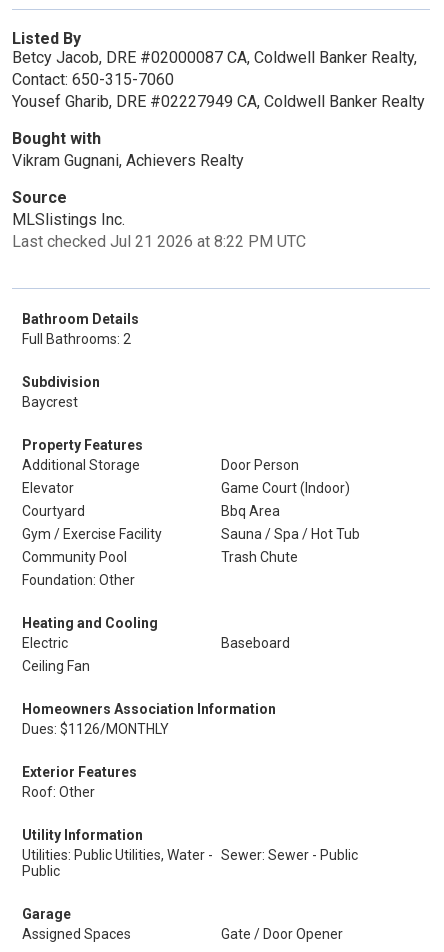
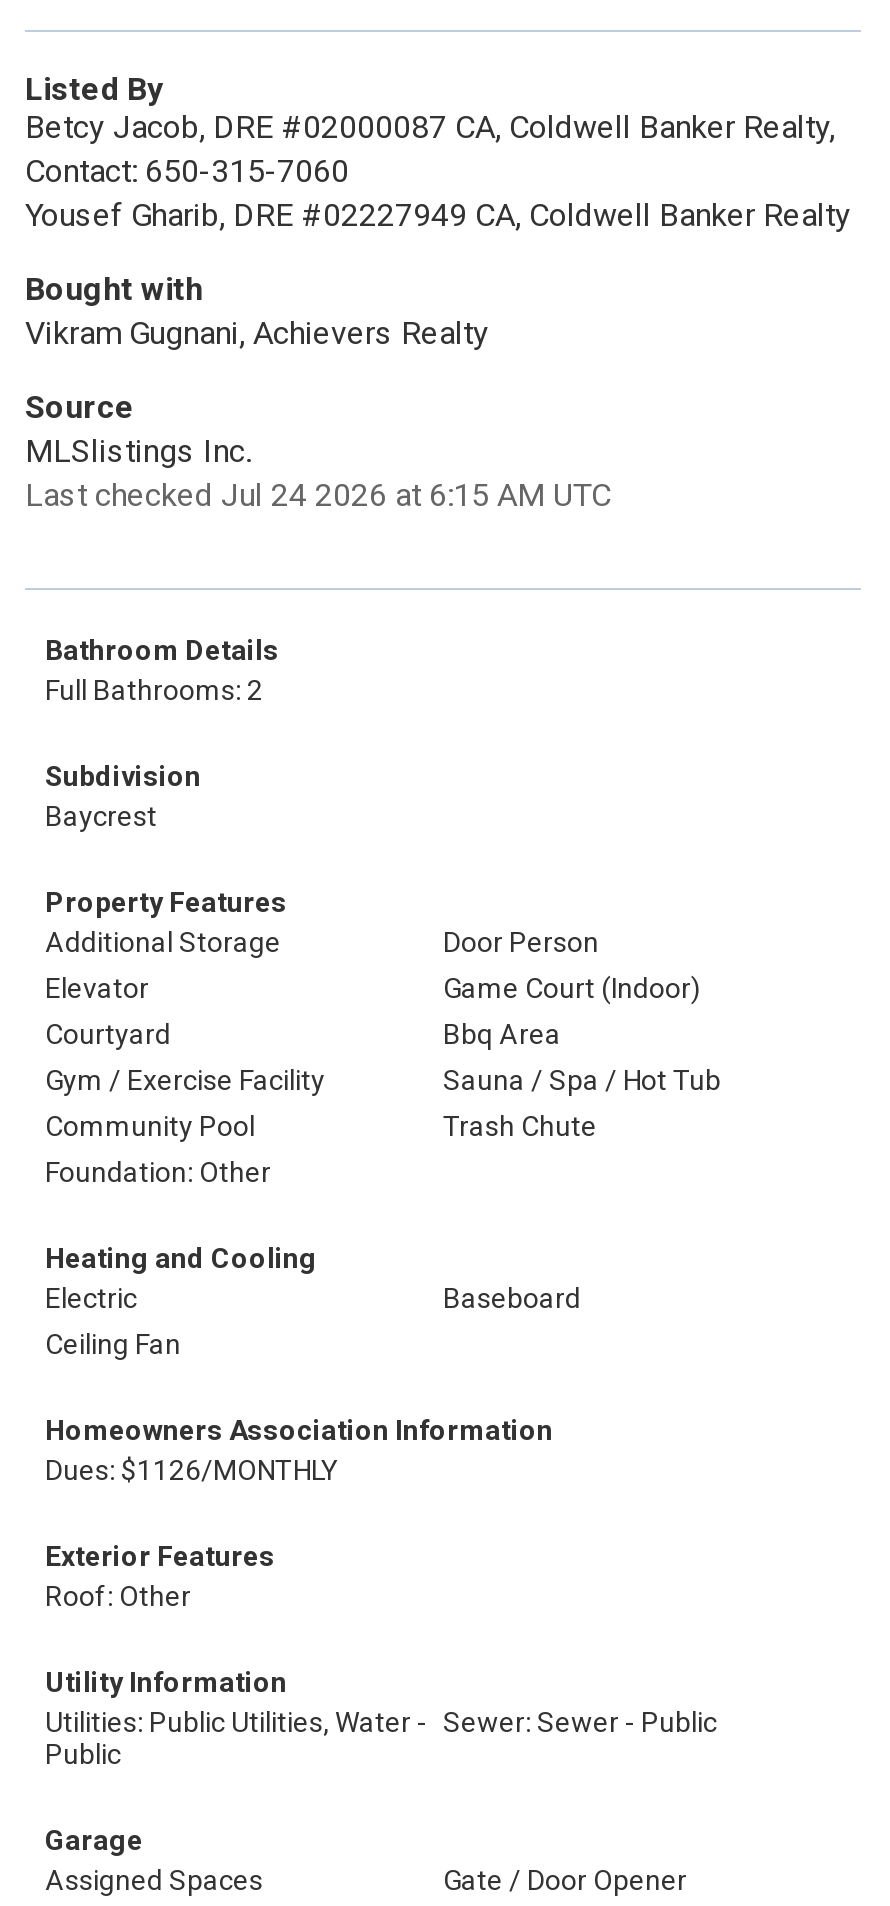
- Last checked Jul 21 2026 at 8:22 PM UTC
+ Last checked Jul 24 2026 at 6:15 AM UTC
